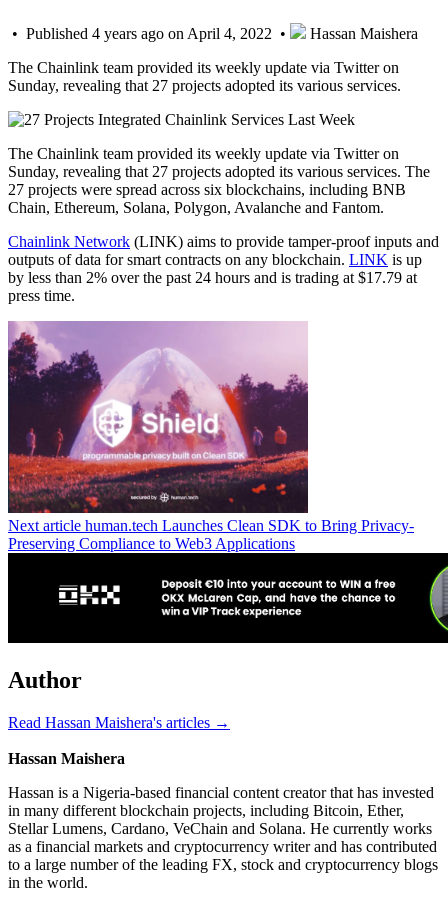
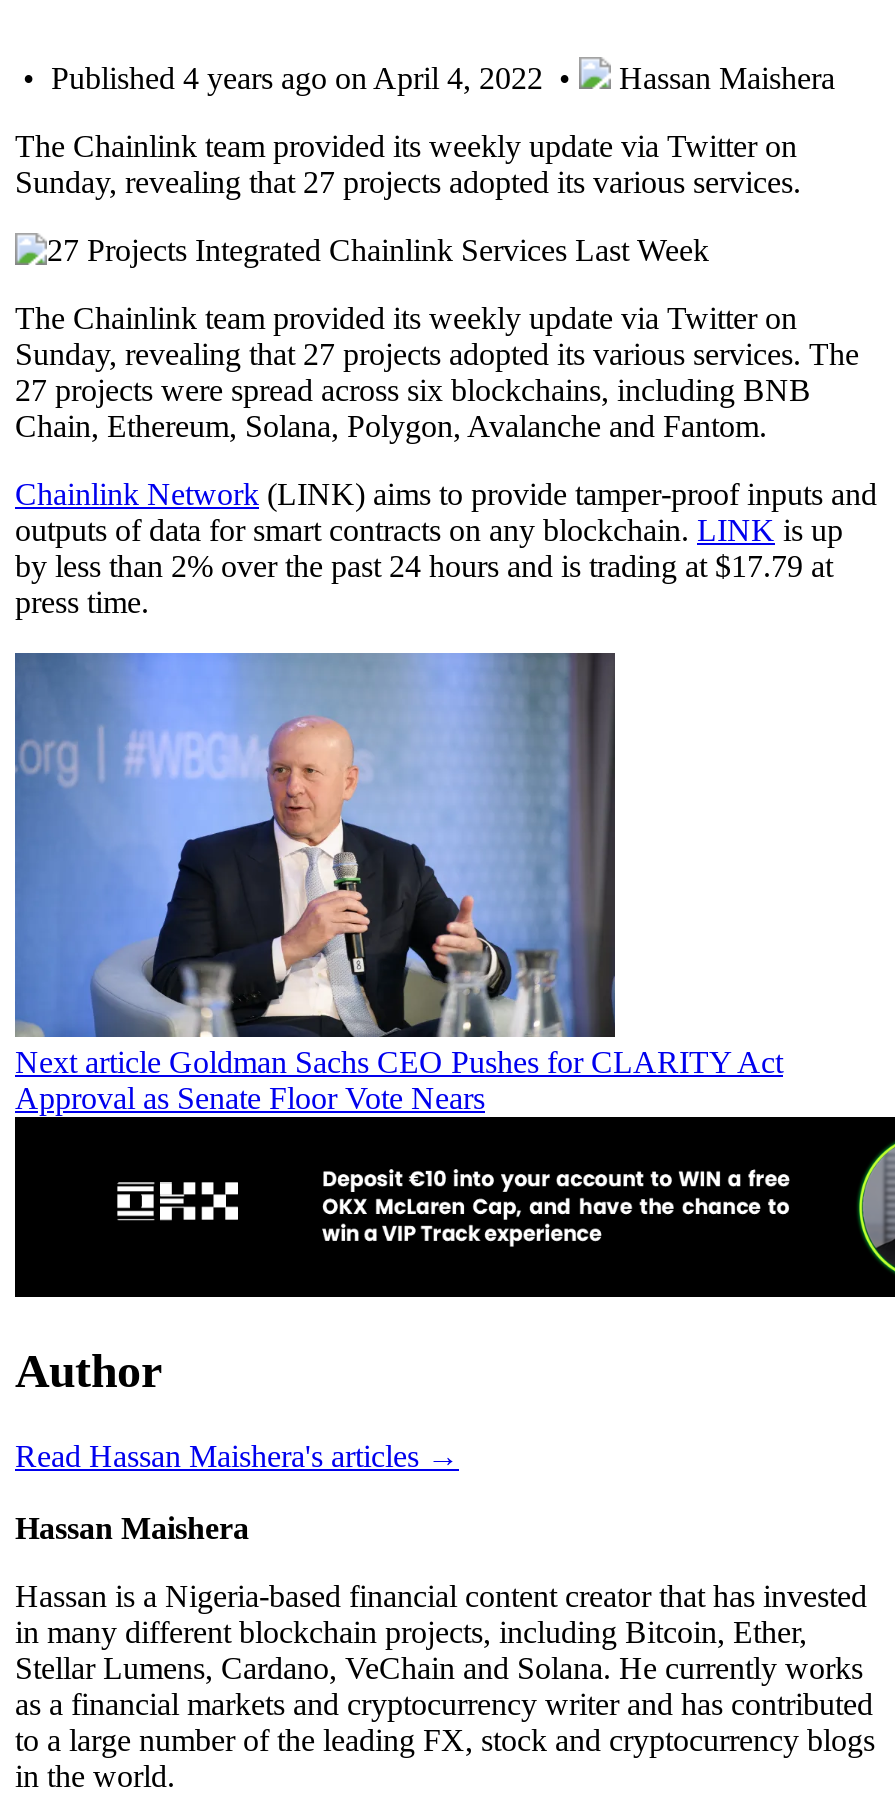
- [image]
- Next article human.tech Launches Clean SDK to Bring Privacy-
- Preserving Compliance to Web3 Applications
+ [image]
+ Next article Goldman Sachs CEO Pushes for CLARITY Act
+ Approval as Senate Floor Vote Nears
